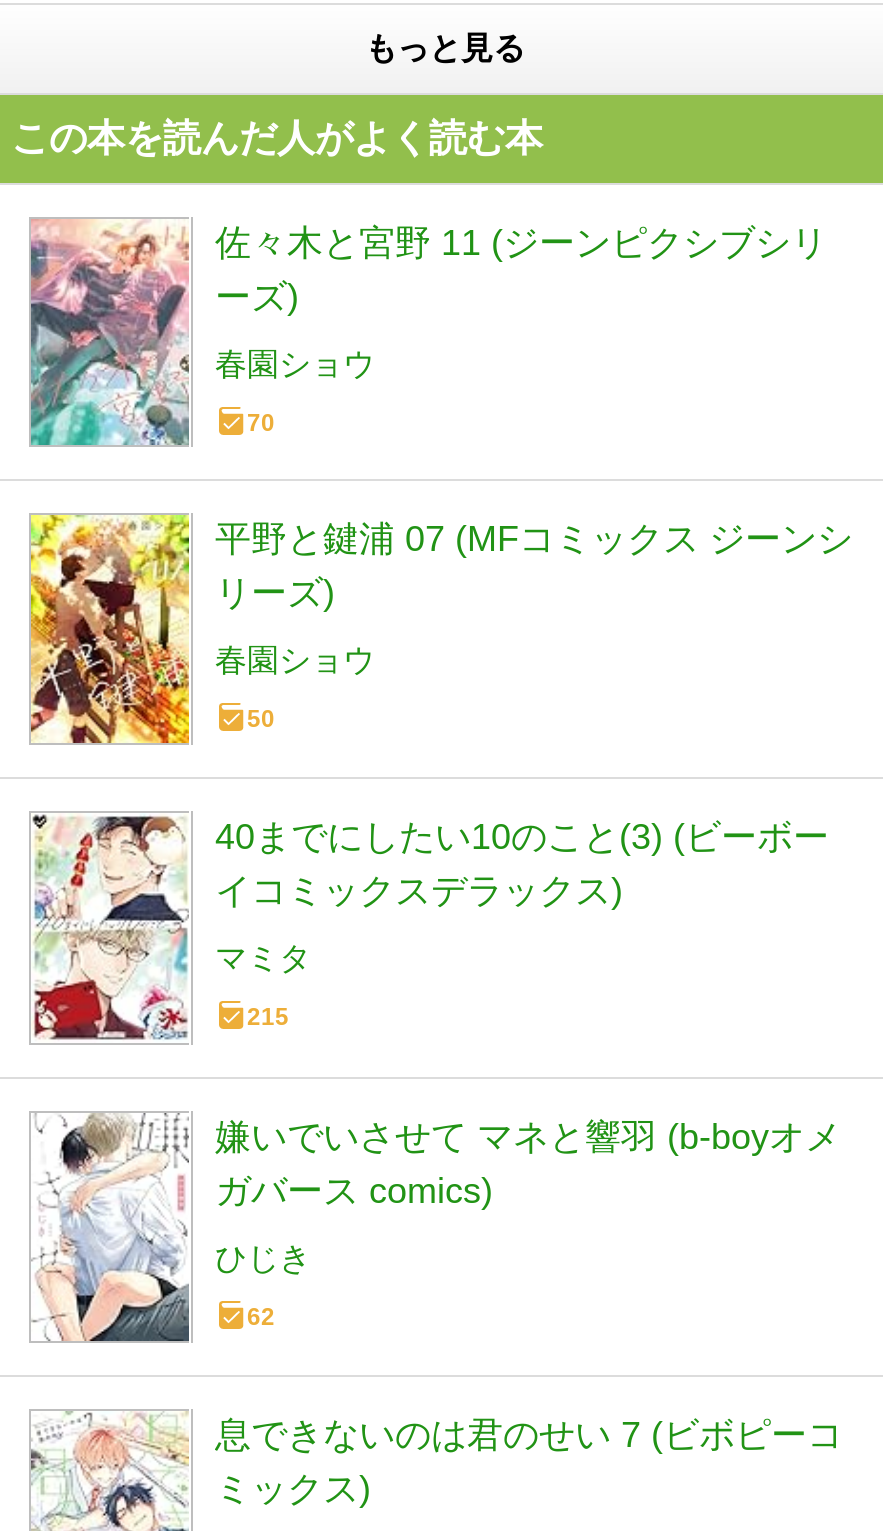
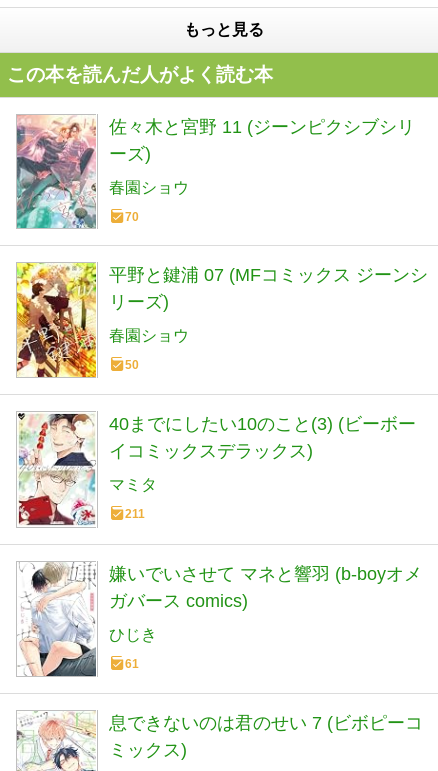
- 215
+ 211

- 62
+ 61
